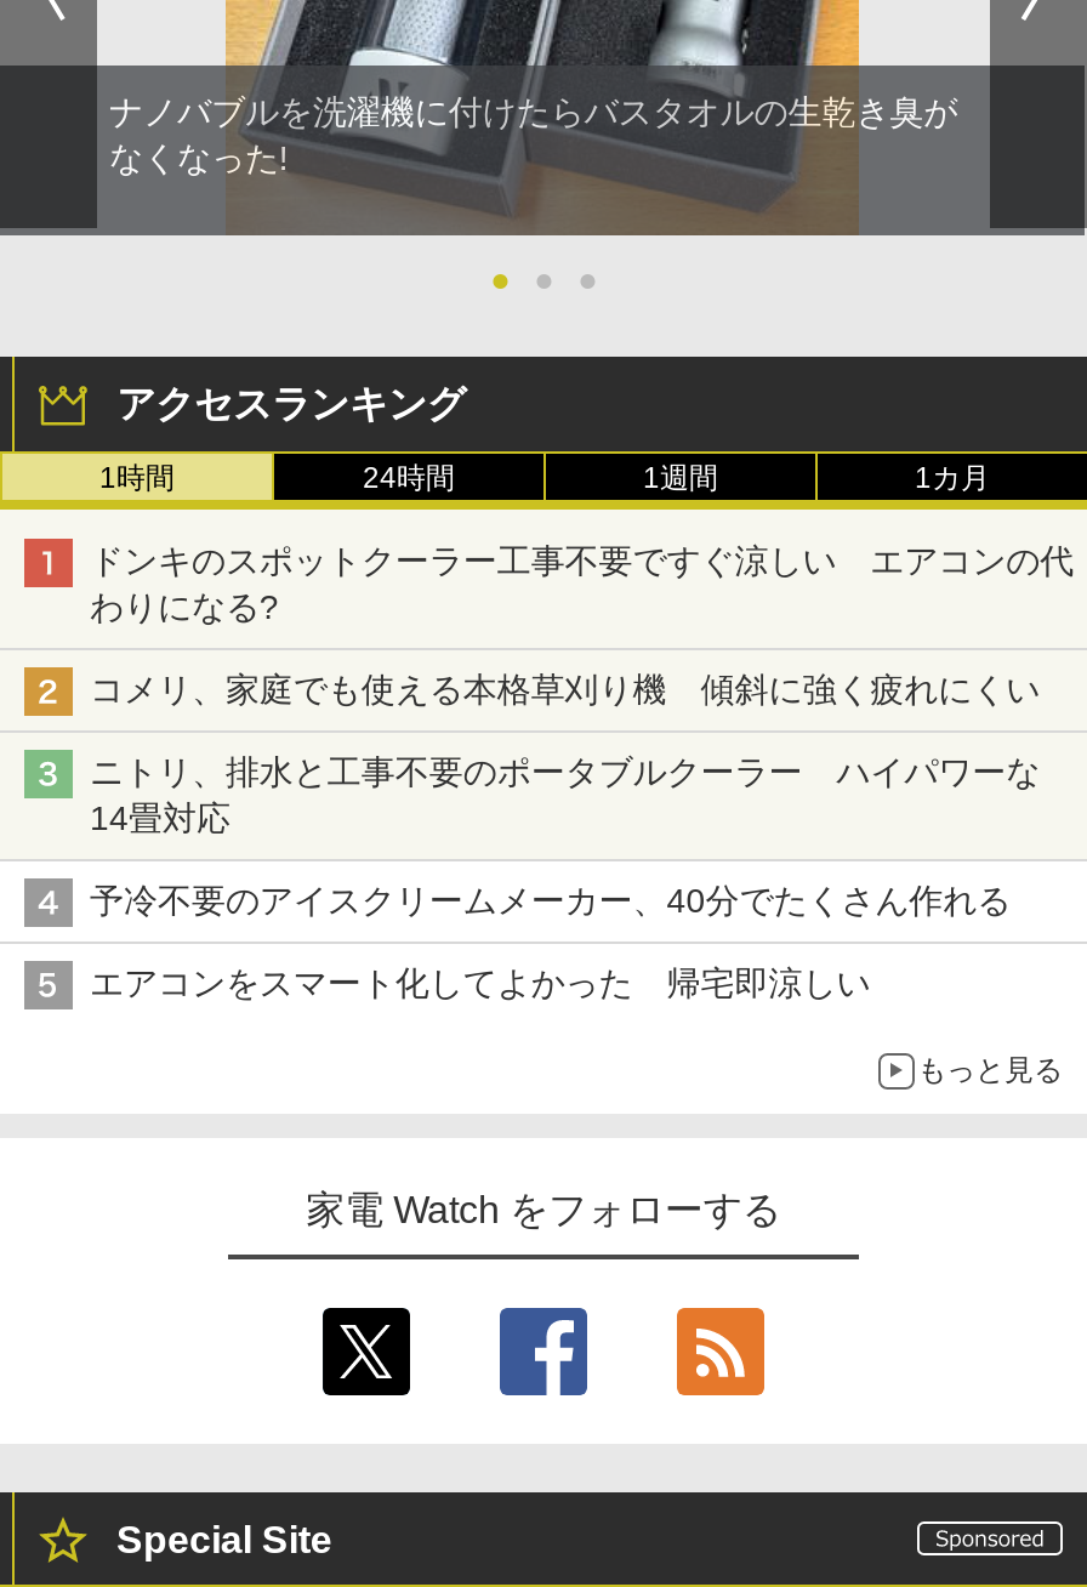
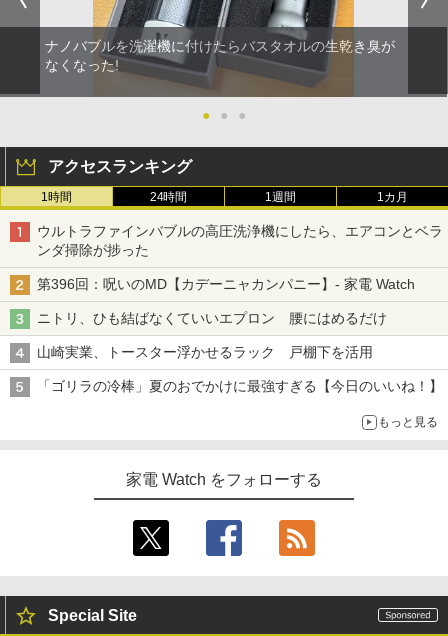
- ドンキのスポットクーラー工事不要ですぐ涼しい エアコンの代
- わりになる?
+ ウルトラファインバブルの高圧洗浄機にしたら、エアコンとベラ
+ ンダ掃除が捗った

- コメリ、家庭でも使える本格草刈り機 傾斜に強く疲れにくい
+ 第396回：呪いのMD【カデーニャカンパニー】- 家電 Watch

- ニトリ、排水と工事不要のポータブルクーラー ハイパワーな
- 14畳対応
+ ニトリ、ひも結ばなくていいエプロン 腰にはめるだけ

- 予冷不要のアイスクリームメーカー、40分でたくさん作れる
+ 山崎実業、トースター浮かせるラック 戸棚下を活用

- エアコンをスマート化してよかった 帰宅即涼しい
+ 「ゴリラの冷棒」夏のおでかけに最強すぎる【今日のいいね！】
